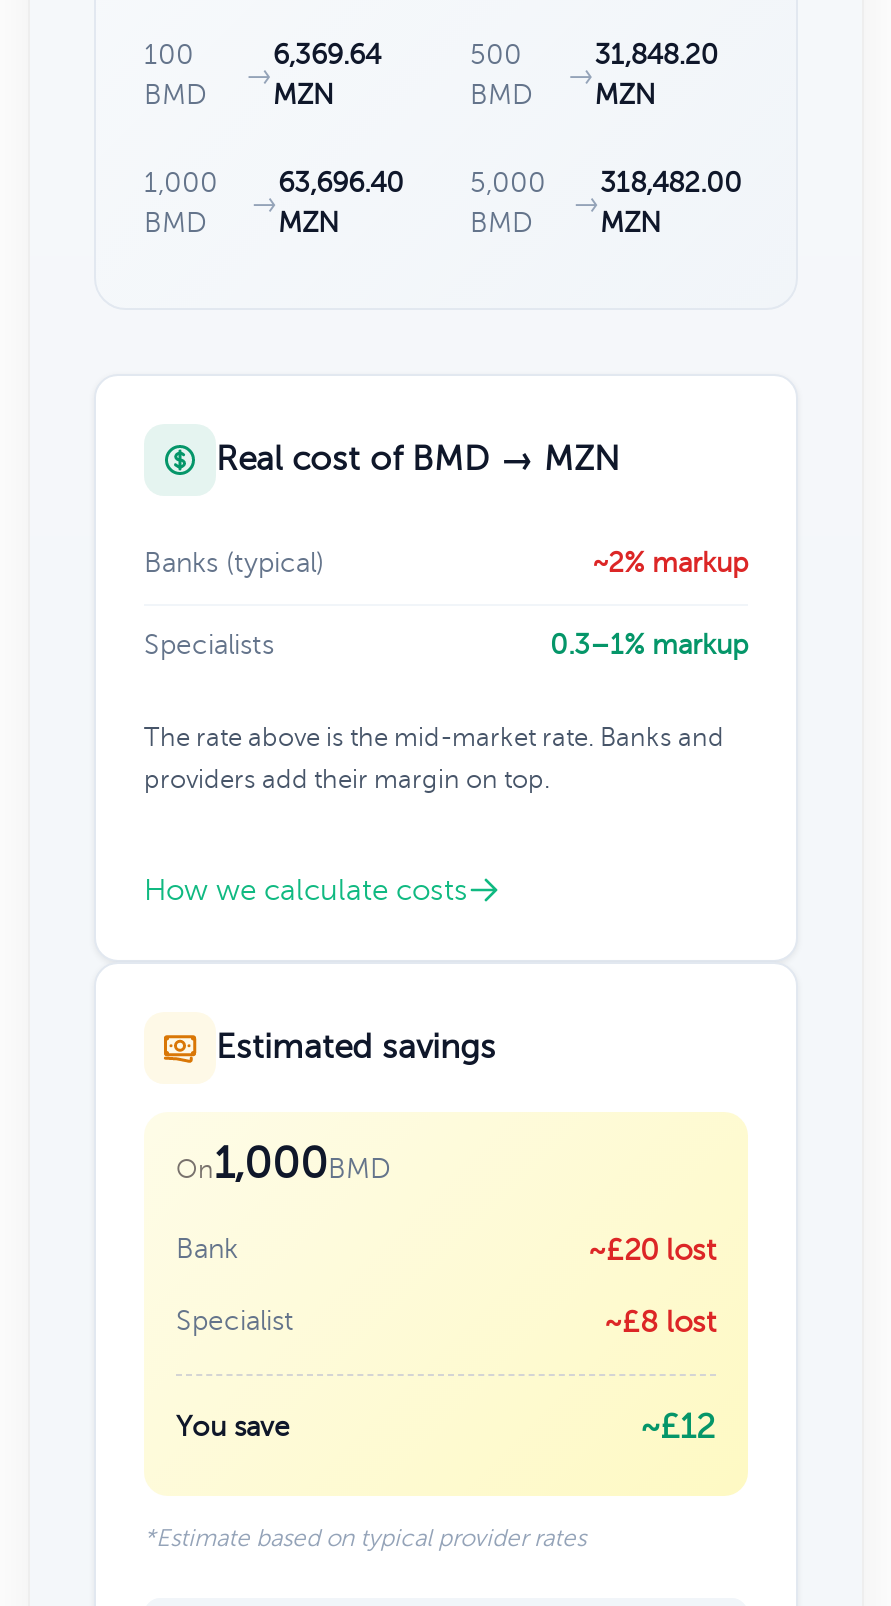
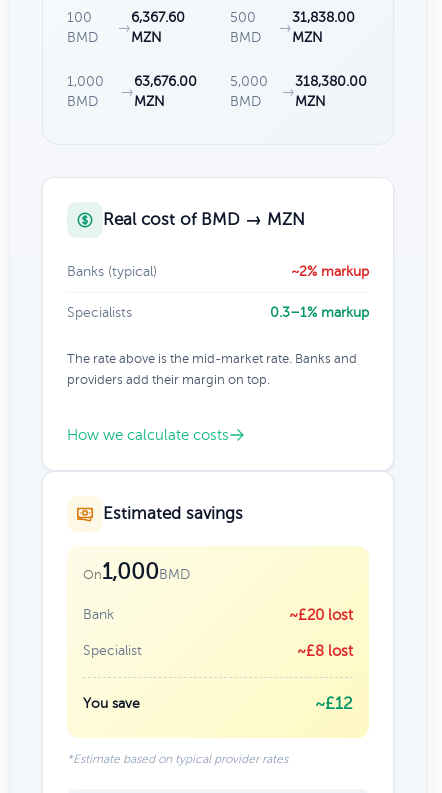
- 6,369.64
+ 6,367.60

- 31,848.20
+ 31,838.00

- 1,000 63,696.40
+ 1,000 63,676.00

- 5,000 318,482.00
+ 5,000 318,380.00
